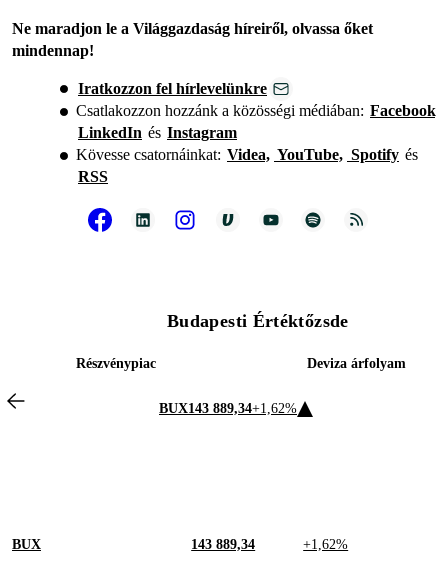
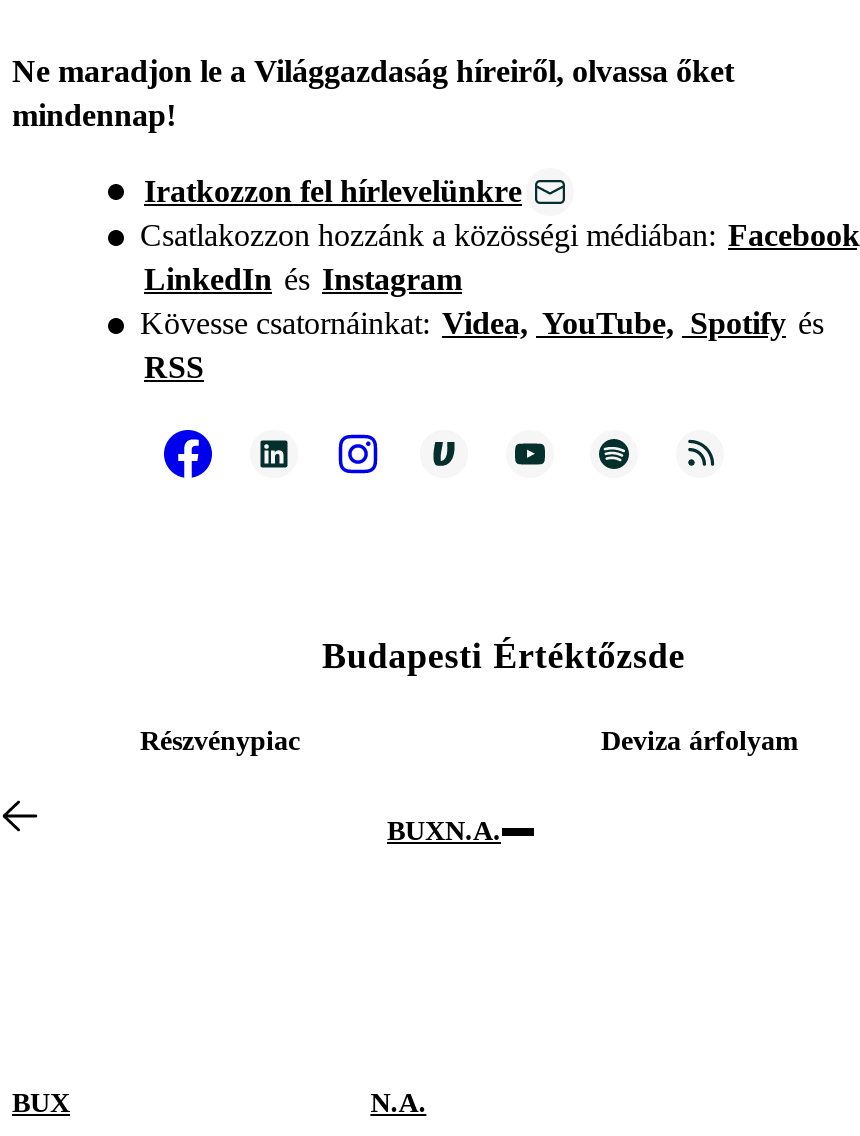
- BUX143 889,34+1,62%
+ BUXN.A.

- 143 889,34
- +1,62%
+ N.A.
